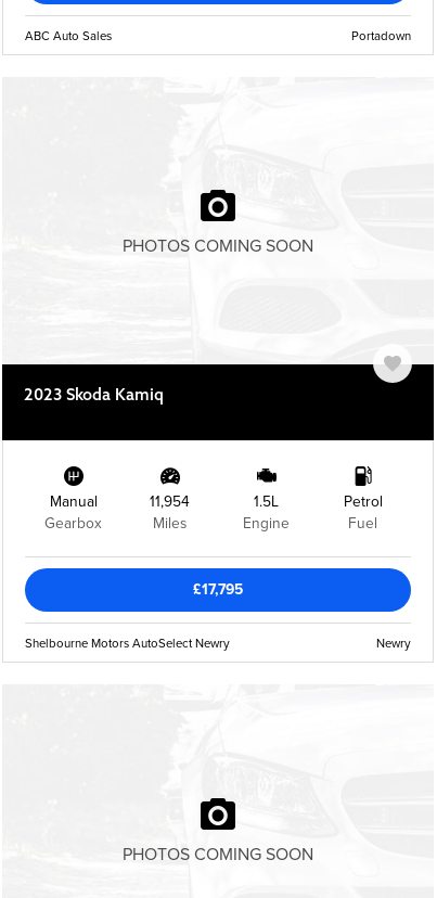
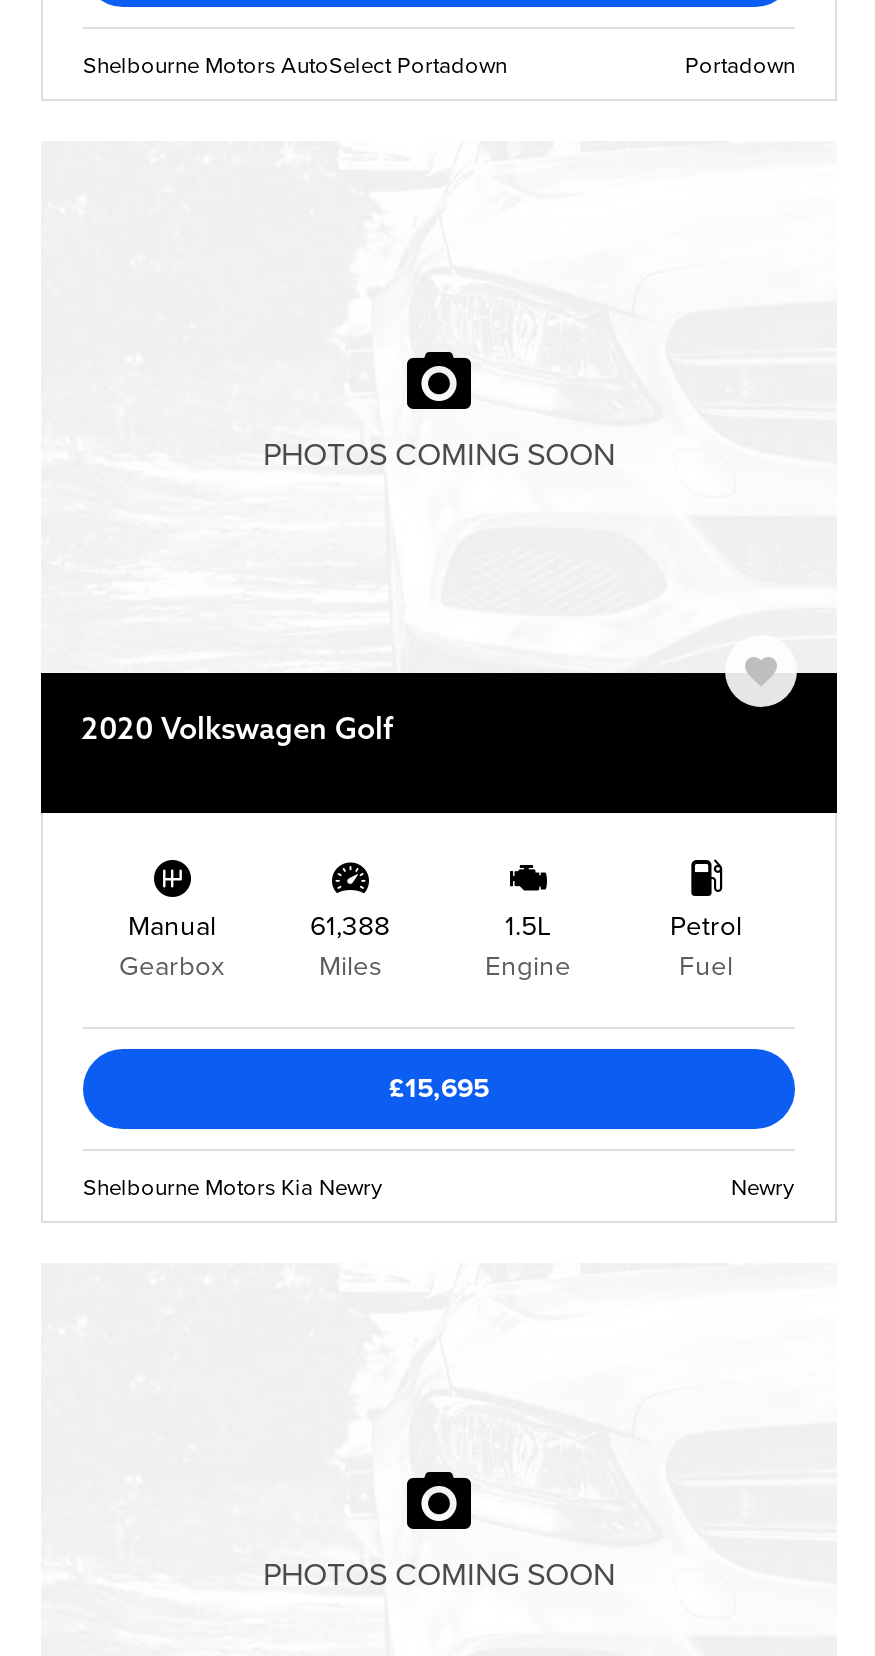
- ABC Auto Sales
+ Shelbourne Motors AutoSelect Portadown

- 2023 Skoda Kamiq
+ 2020 Volkswagen Golf

- 11,954
+ 61,388

- £17,795
+ £15,695

- Shelbourne Motors AutoSelect Newry
+ Shelbourne Motors Kia Newry
